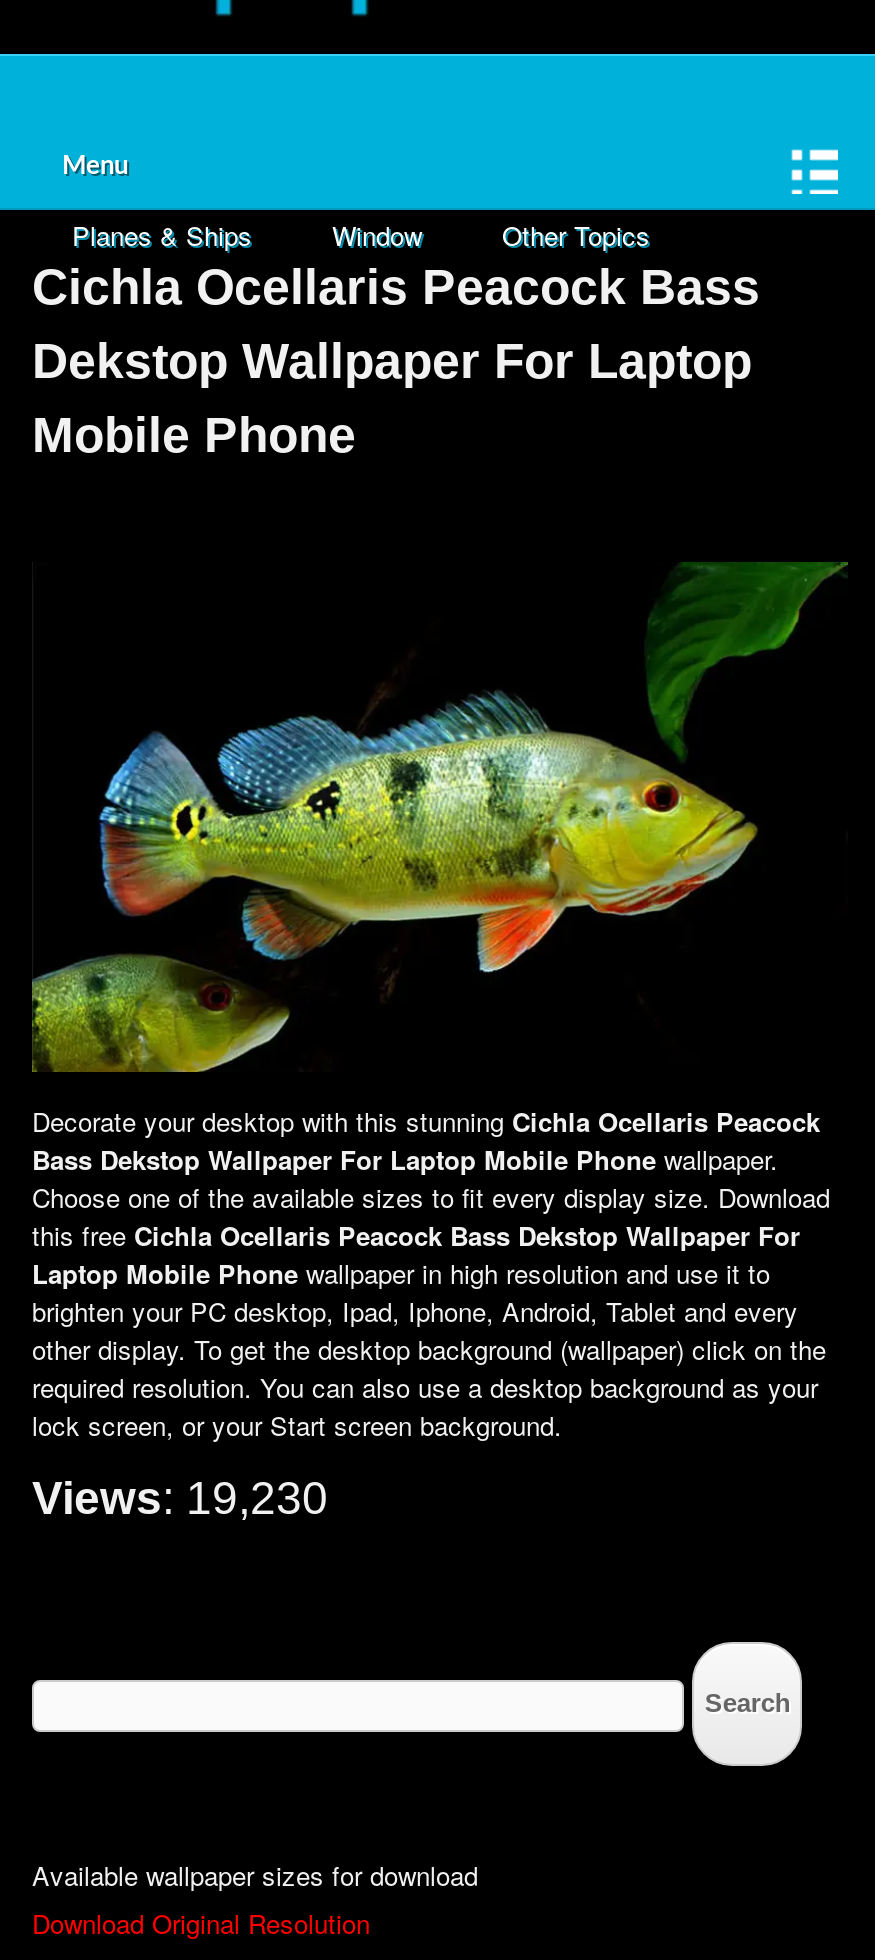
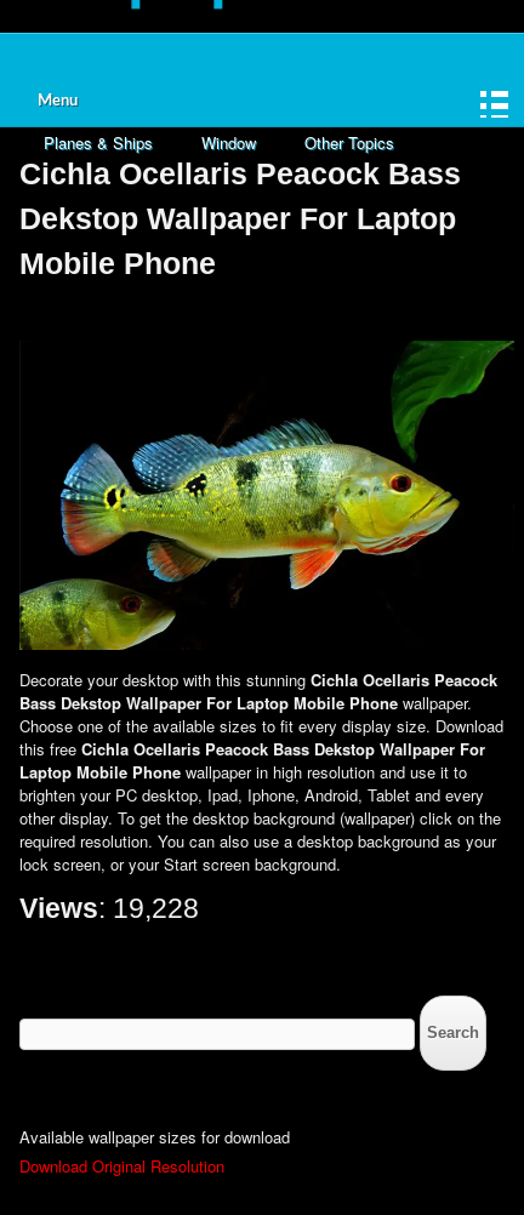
- Views: 19,230
+ Views: 19,228
